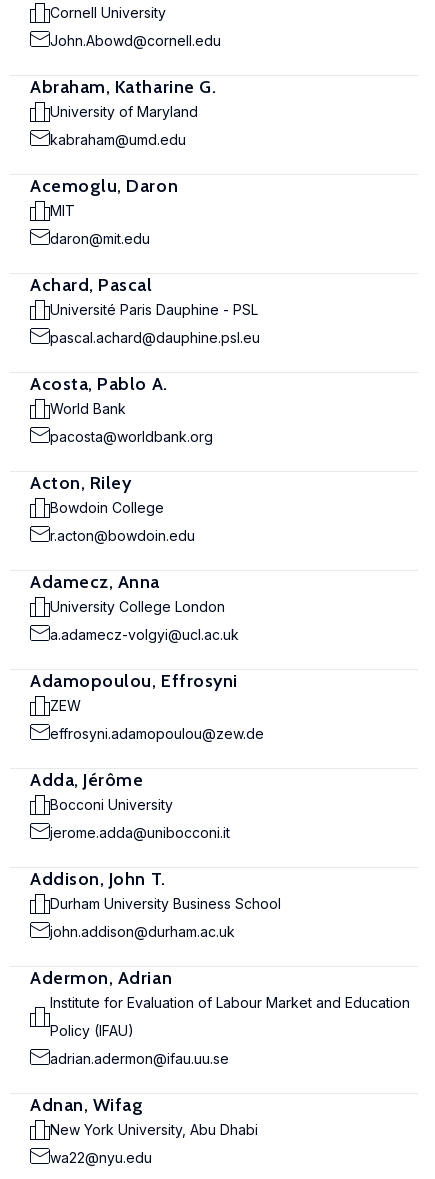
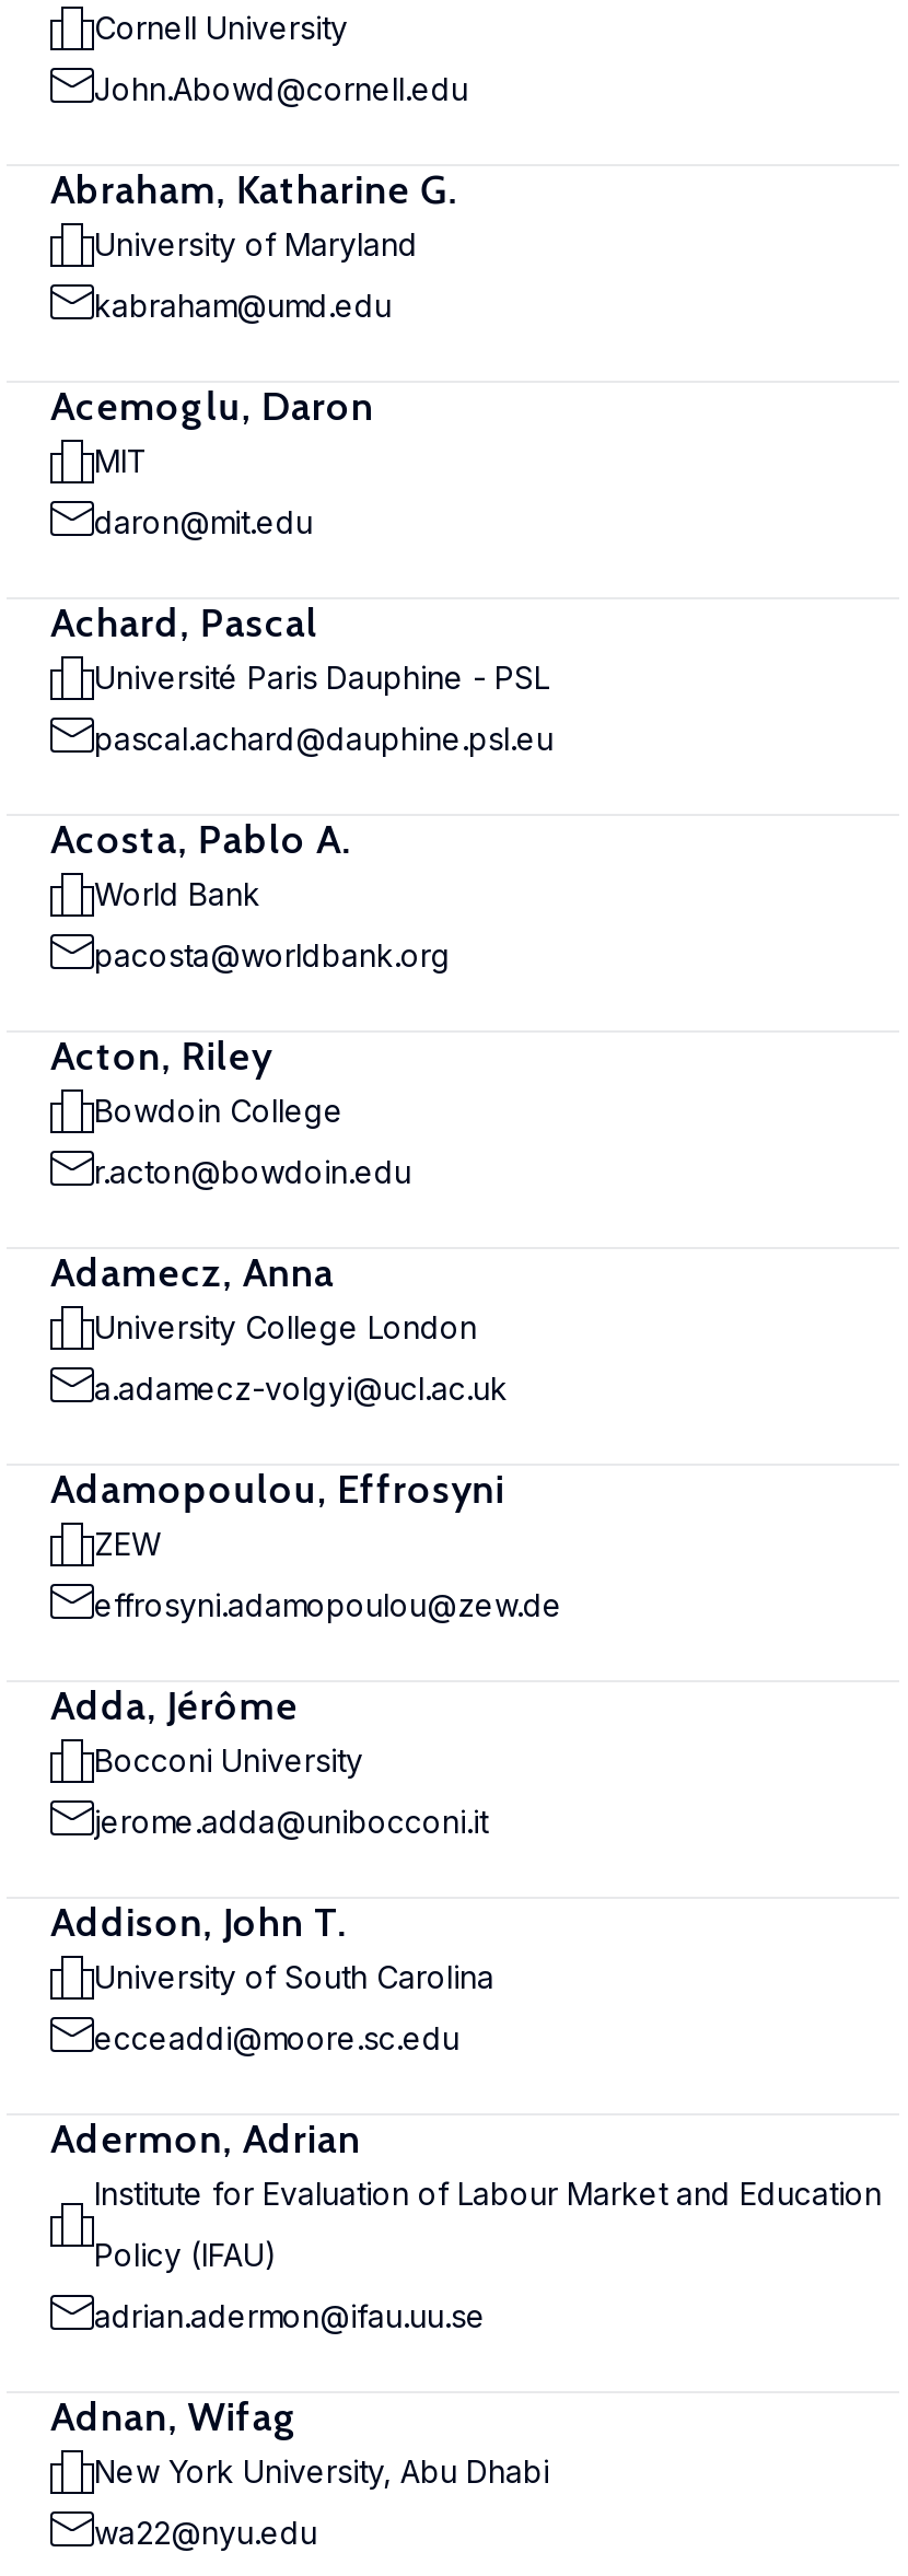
- Durham University Business School
+ University of South Carolina

- john.addison@durham.ac.uk
+ ecceaddi@moore.sc.edu
